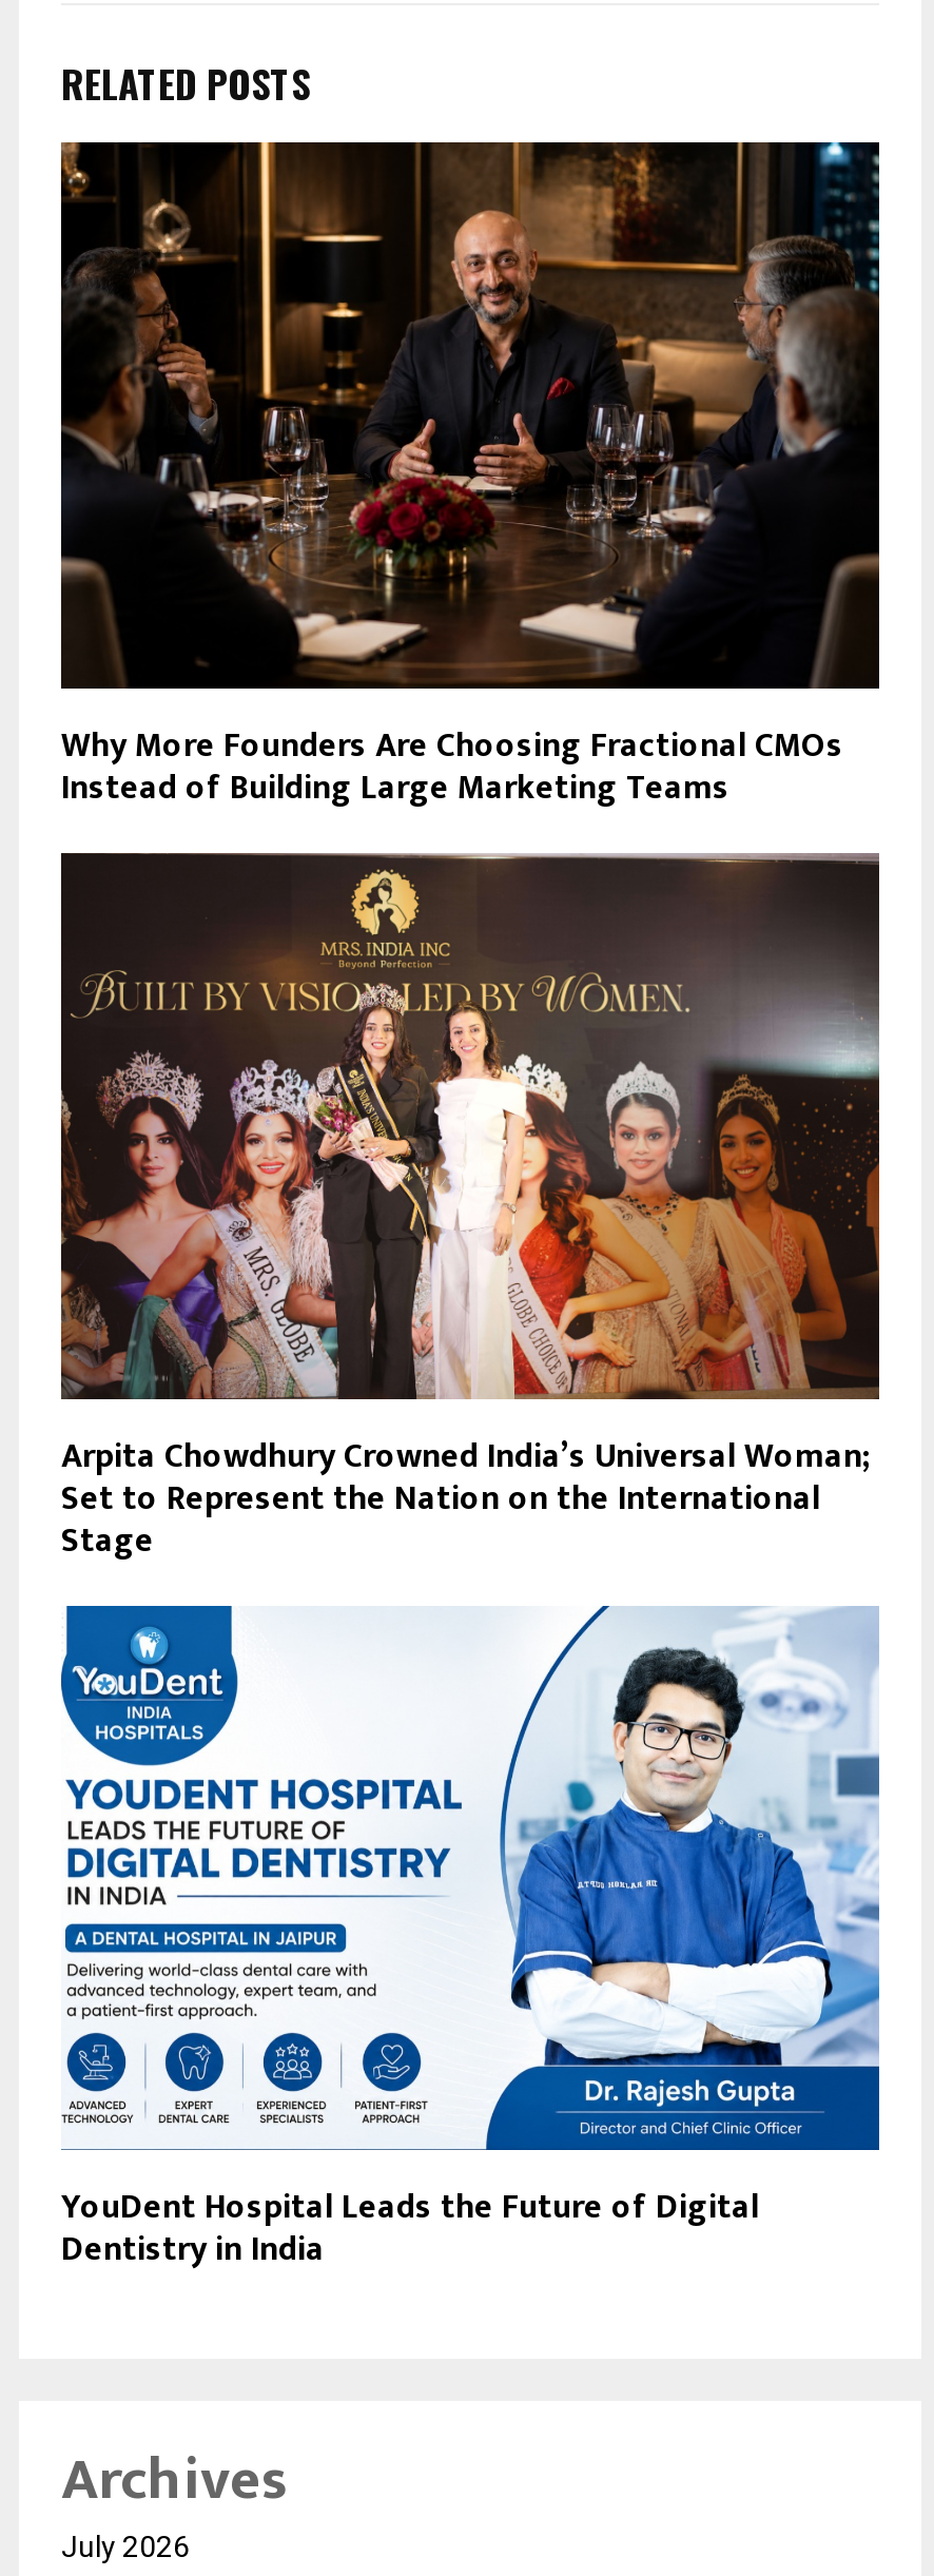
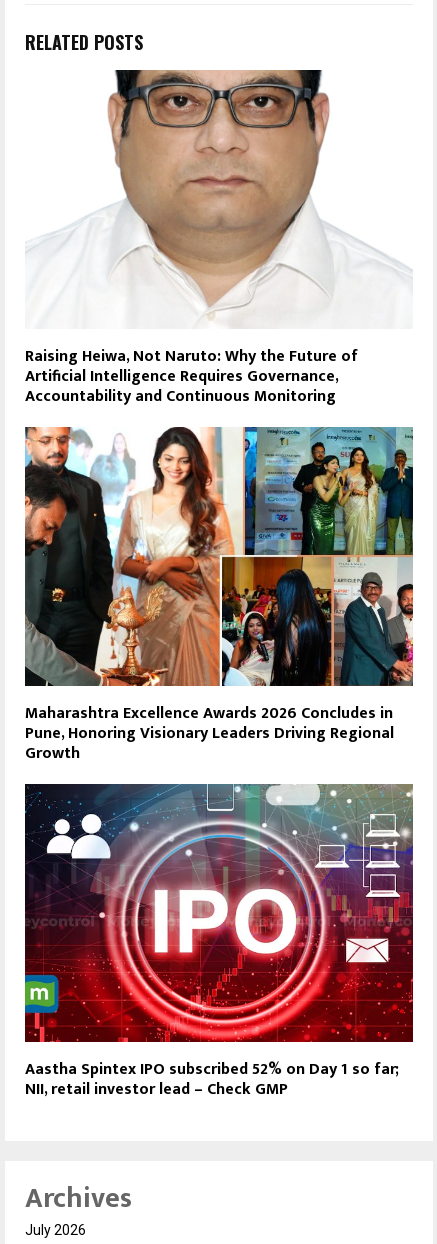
- [image]
- Why More Founders Are Choosing Fractional CMOs
- Instead of Building Large Marketing Teams
+ [image]
+ Raising Heiwa, Not Naruto: Why the Future of
+ Artificial Intelligence Requires Governance,
+ Accountability and Continuous Monitoring

- [image]
- Arpita Chowdhury Crowned India’s Universal Woman;
- Set to Represent the Nation on the International
- Stage
+ [image]
+ Maharashtra Excellence Awards 2026 Concludes in
+ Pune, Honoring Visionary Leaders Driving Regional
+ Growth

- [image]
- YouDent Hospital Leads the Future of Digital
- Dentistry in India
+ [image]
+ Aastha Spintex IPO subscribed 52% on Day 1 so far;
+ NII, retail investor lead – Check GMP
